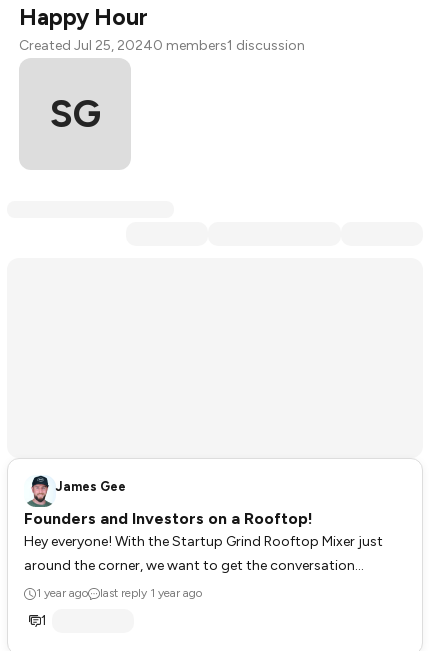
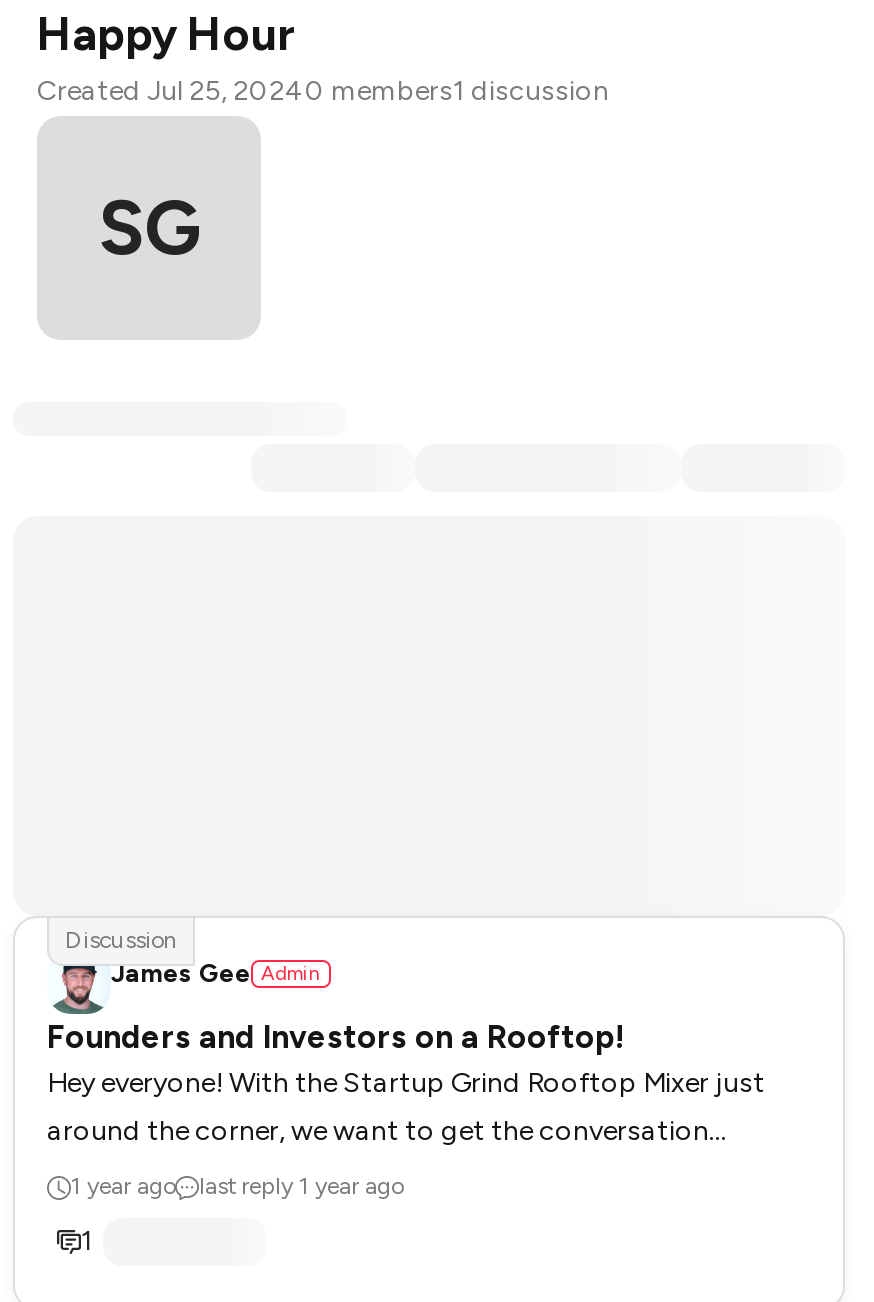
- James Gee
+ Discussion
+ James Gee Admin
